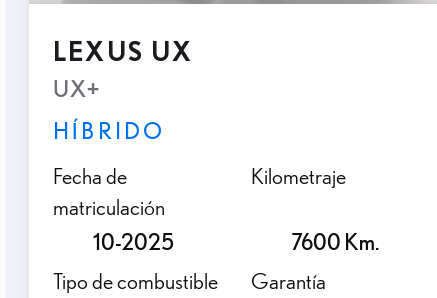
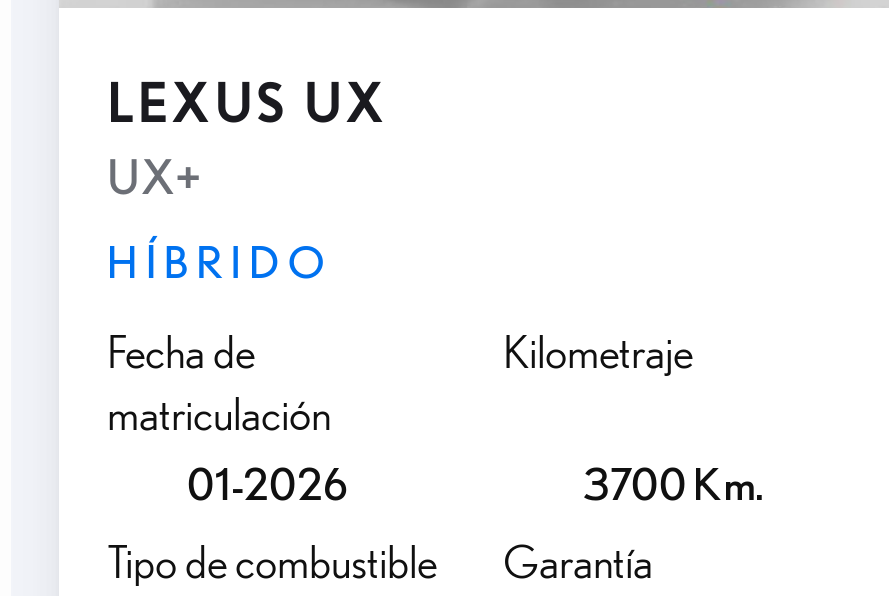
- 10-2025
+ 01-2026

- 7600 Km.
+ 3700 Km.
